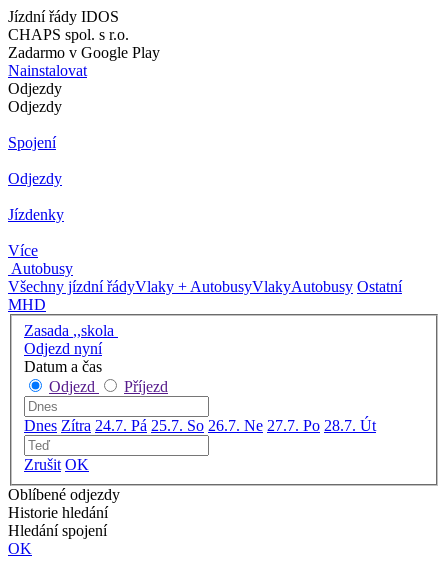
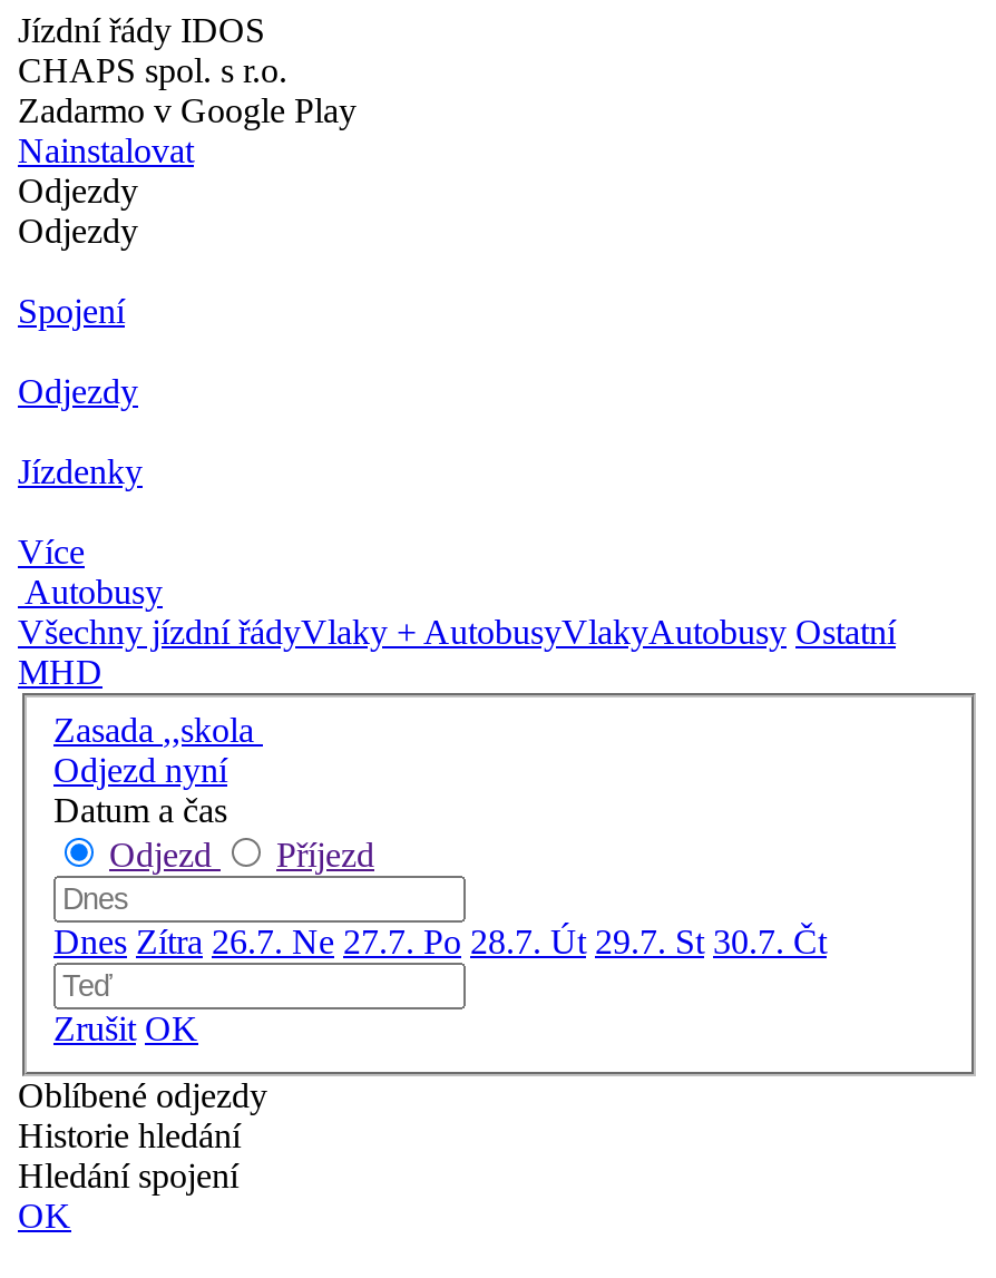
- Dnes Zítra 24.7. Pá 25.7. So 26.7. Ne 27.7. Po 28.7. Út
+ Dnes Zítra 26.7. Ne 27.7. Po 28.7. Út 29.7. St 30.7. Čt
